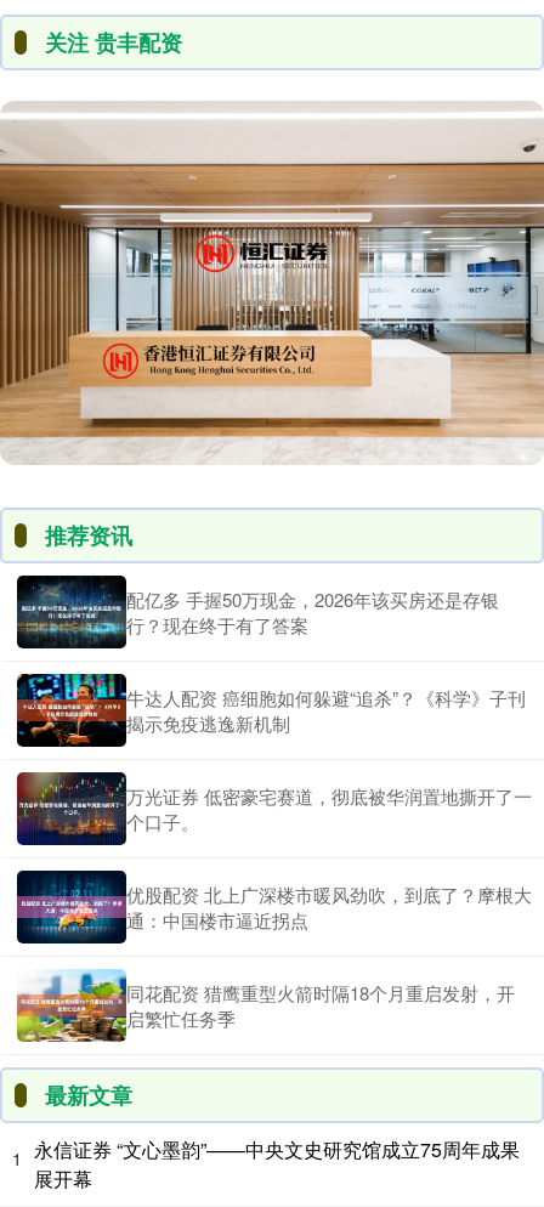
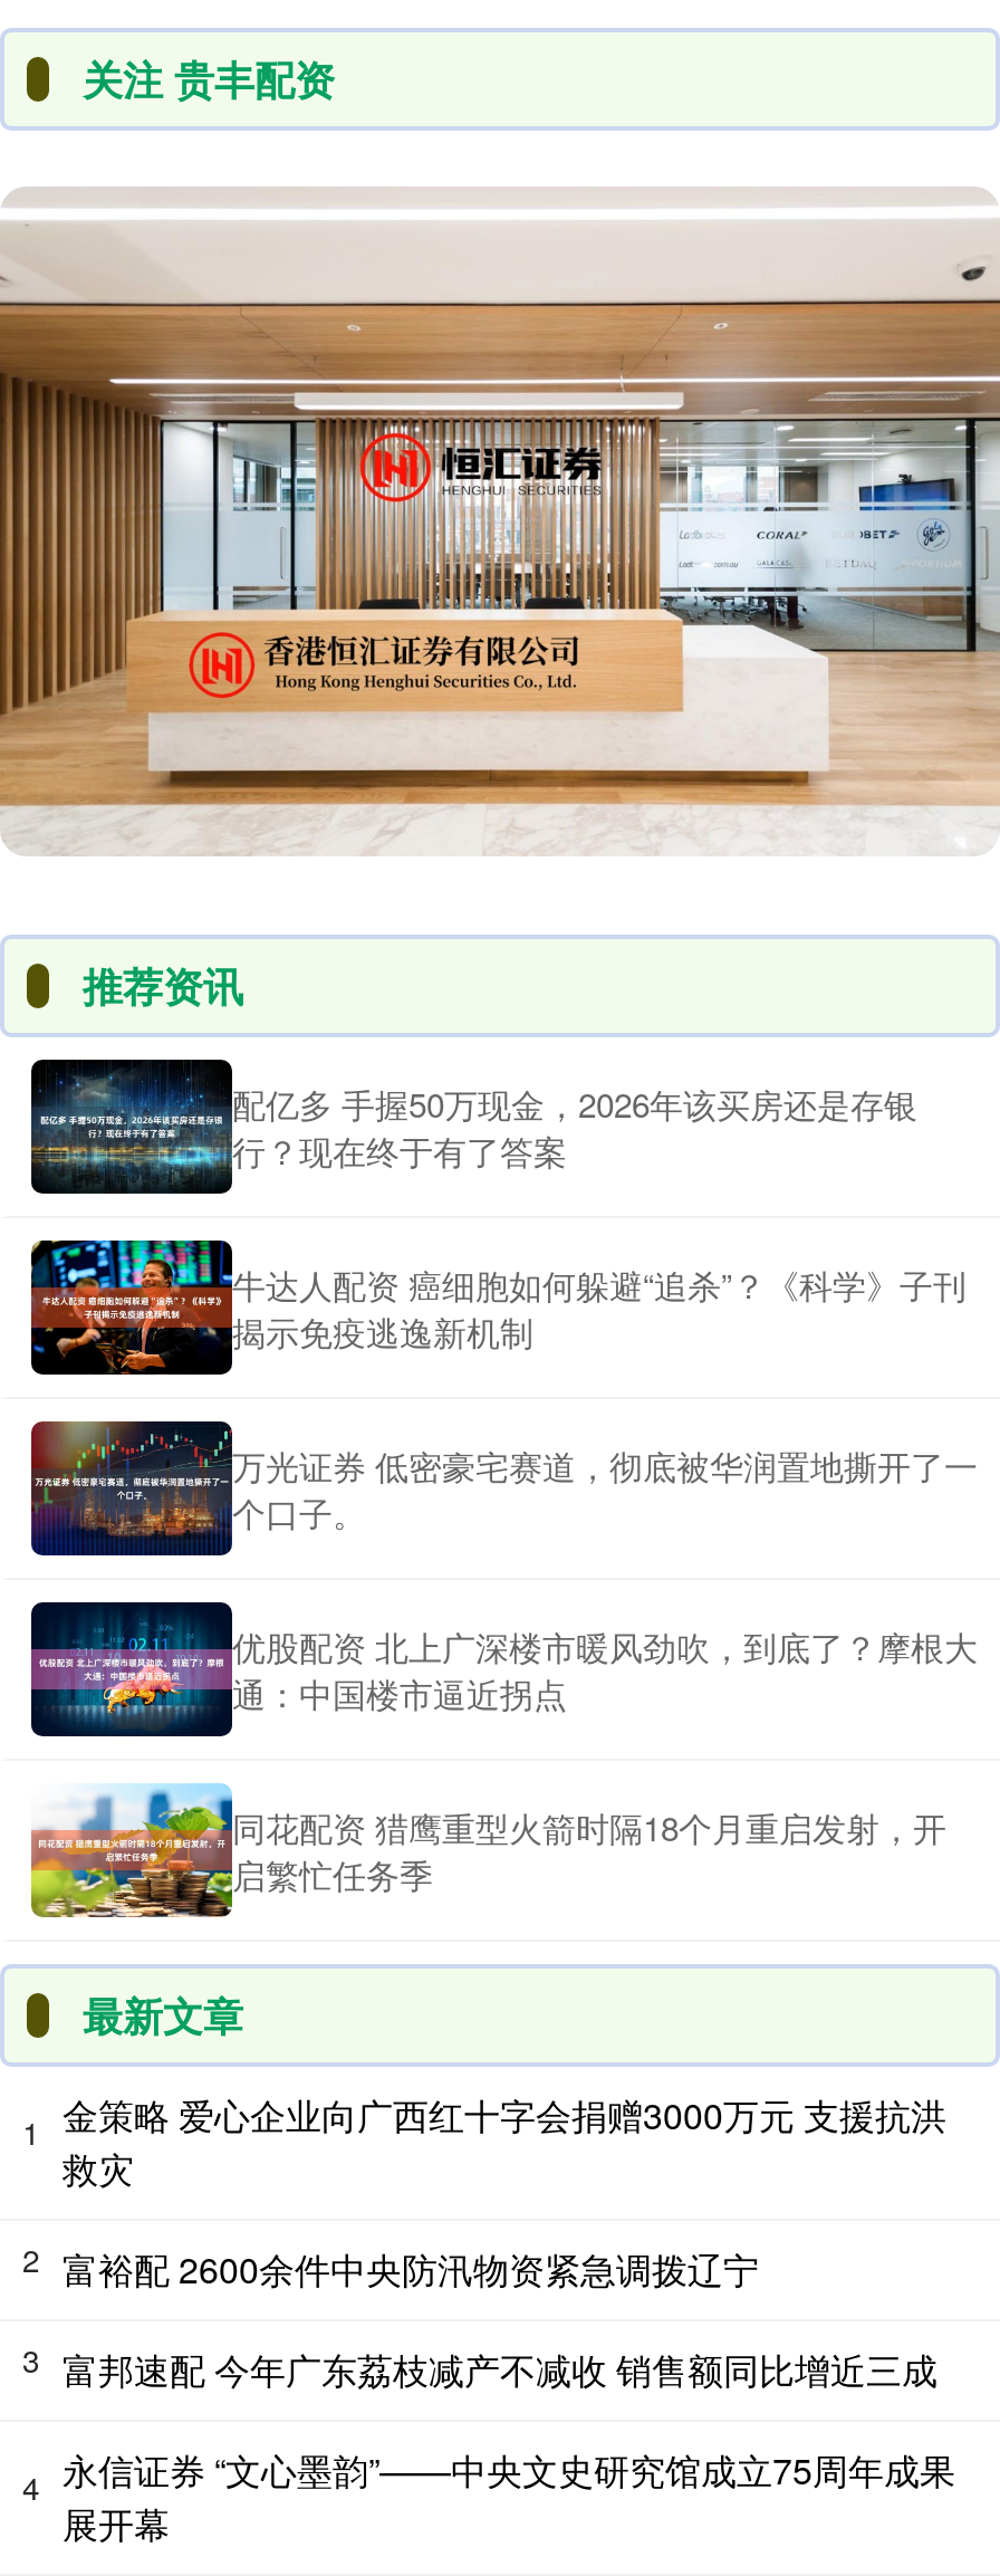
- 1 永信证券 “文心墨韵”——中央文史研究馆成立75周年成果
+ 1 金策略 爱心企业向广西红十字会捐赠3000万元 支援抗洪
+ 救灾
+ 2 富裕配 2600余件中央防汛物资紧急调拨辽宁
+ 3 富邦速配 今年广东荔枝减产不减收 销售额同比增近三成
+ 4 永信证券 “文心墨韵”——中央文史研究馆成立75周年成果
